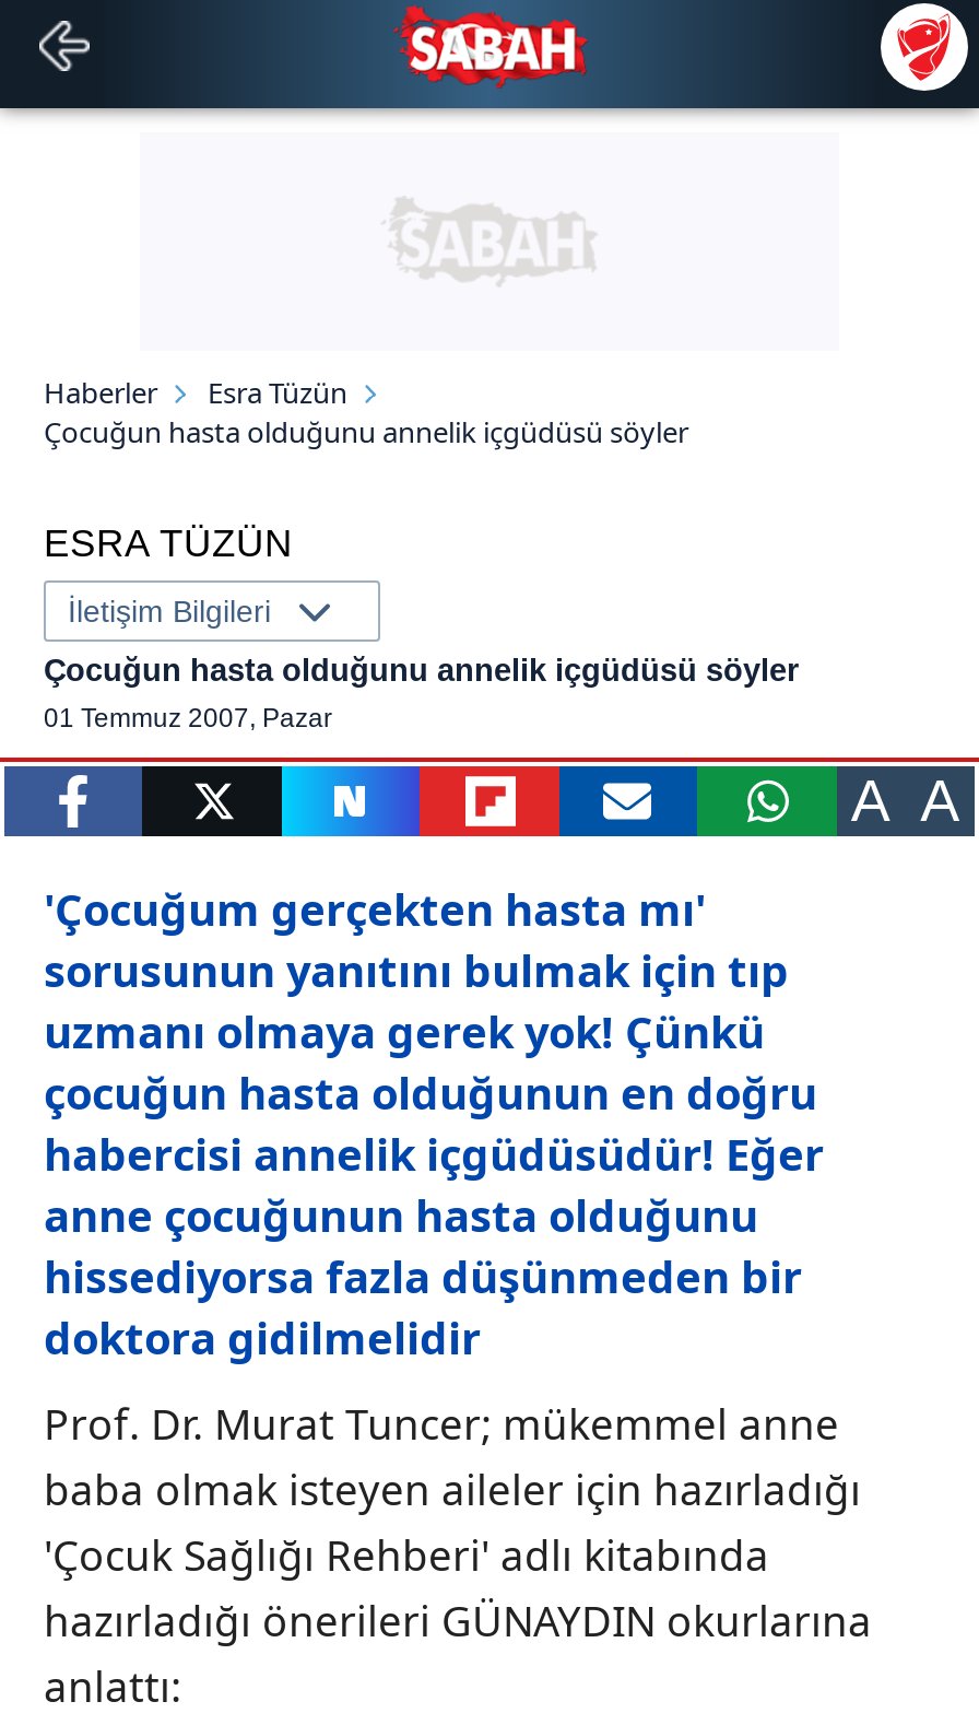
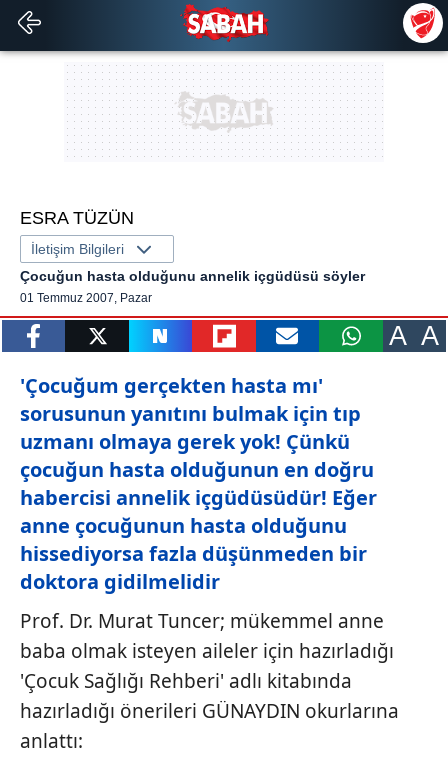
- Haberler
- Esra Tüzün
- Çocuğun hasta olduğunu annelik içgüdüsü söyler
